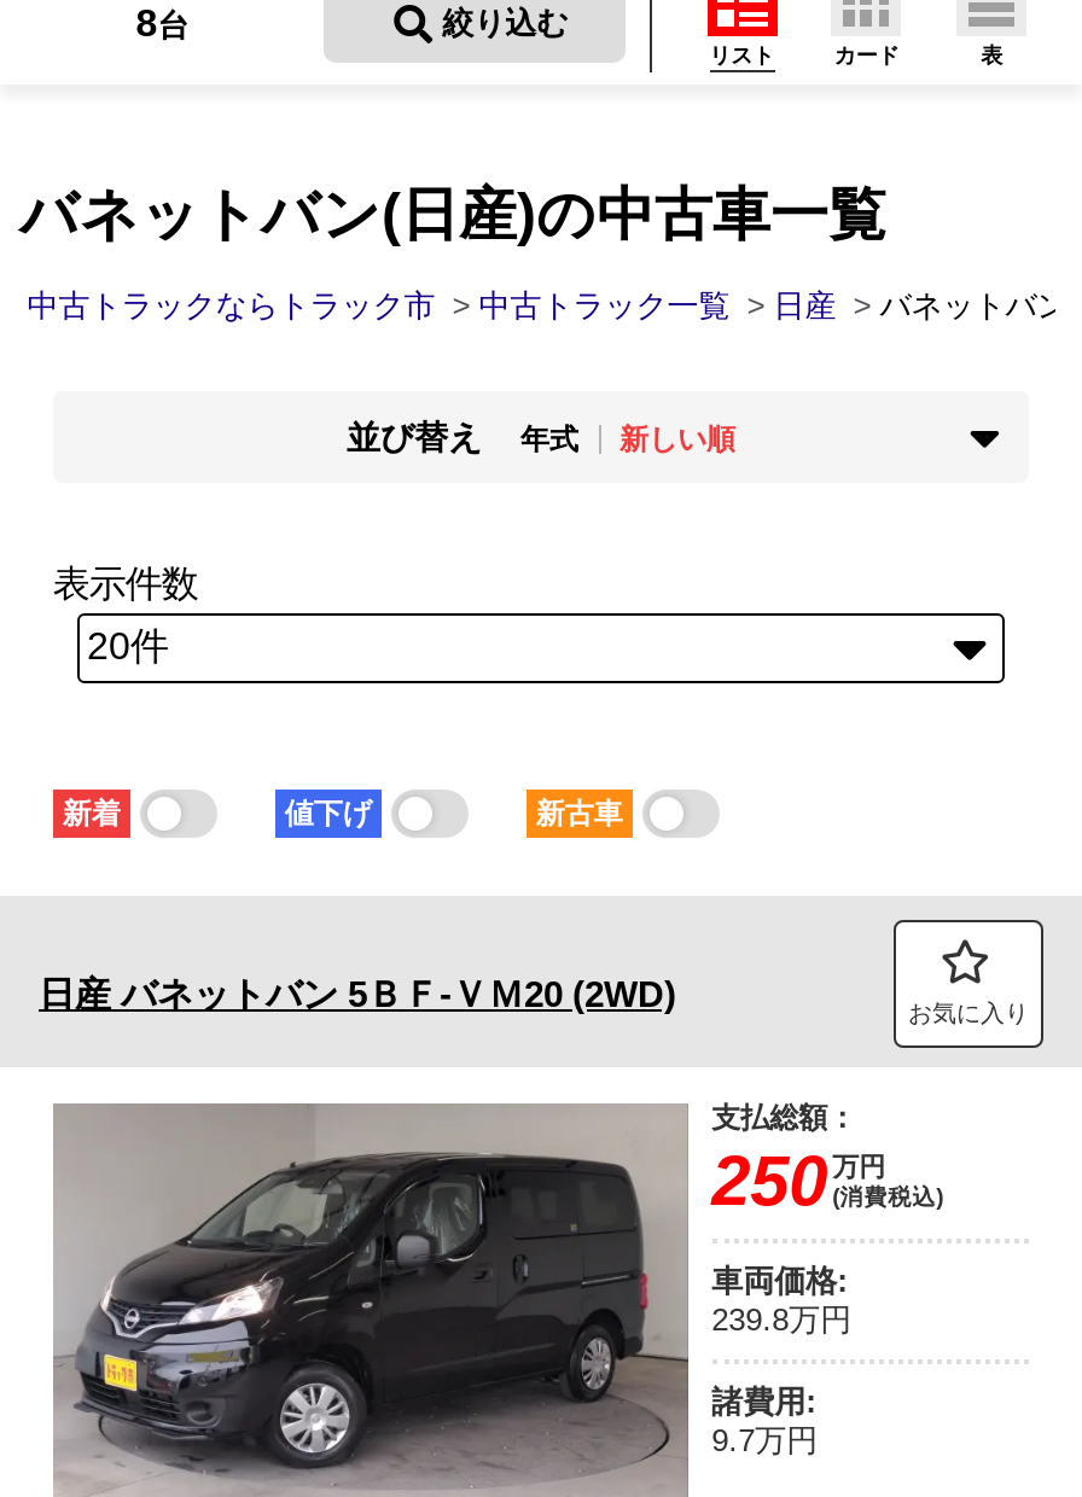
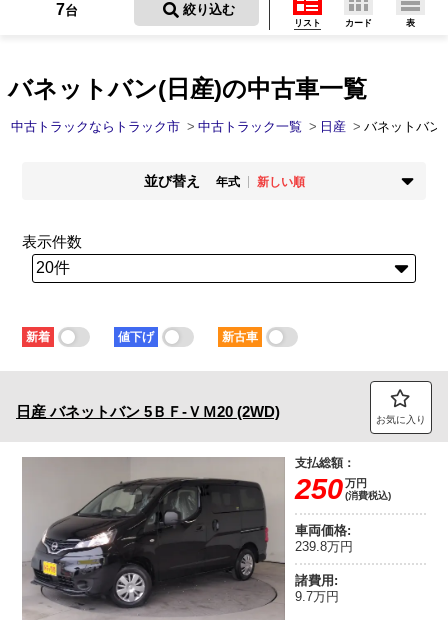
- 8台
+ 7台
